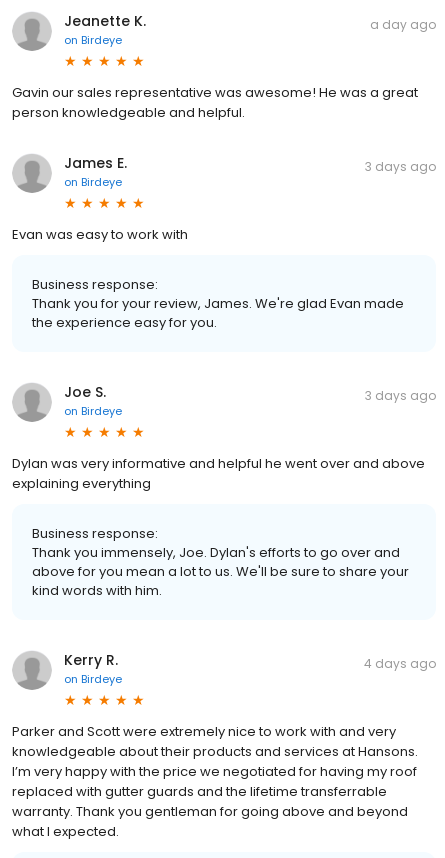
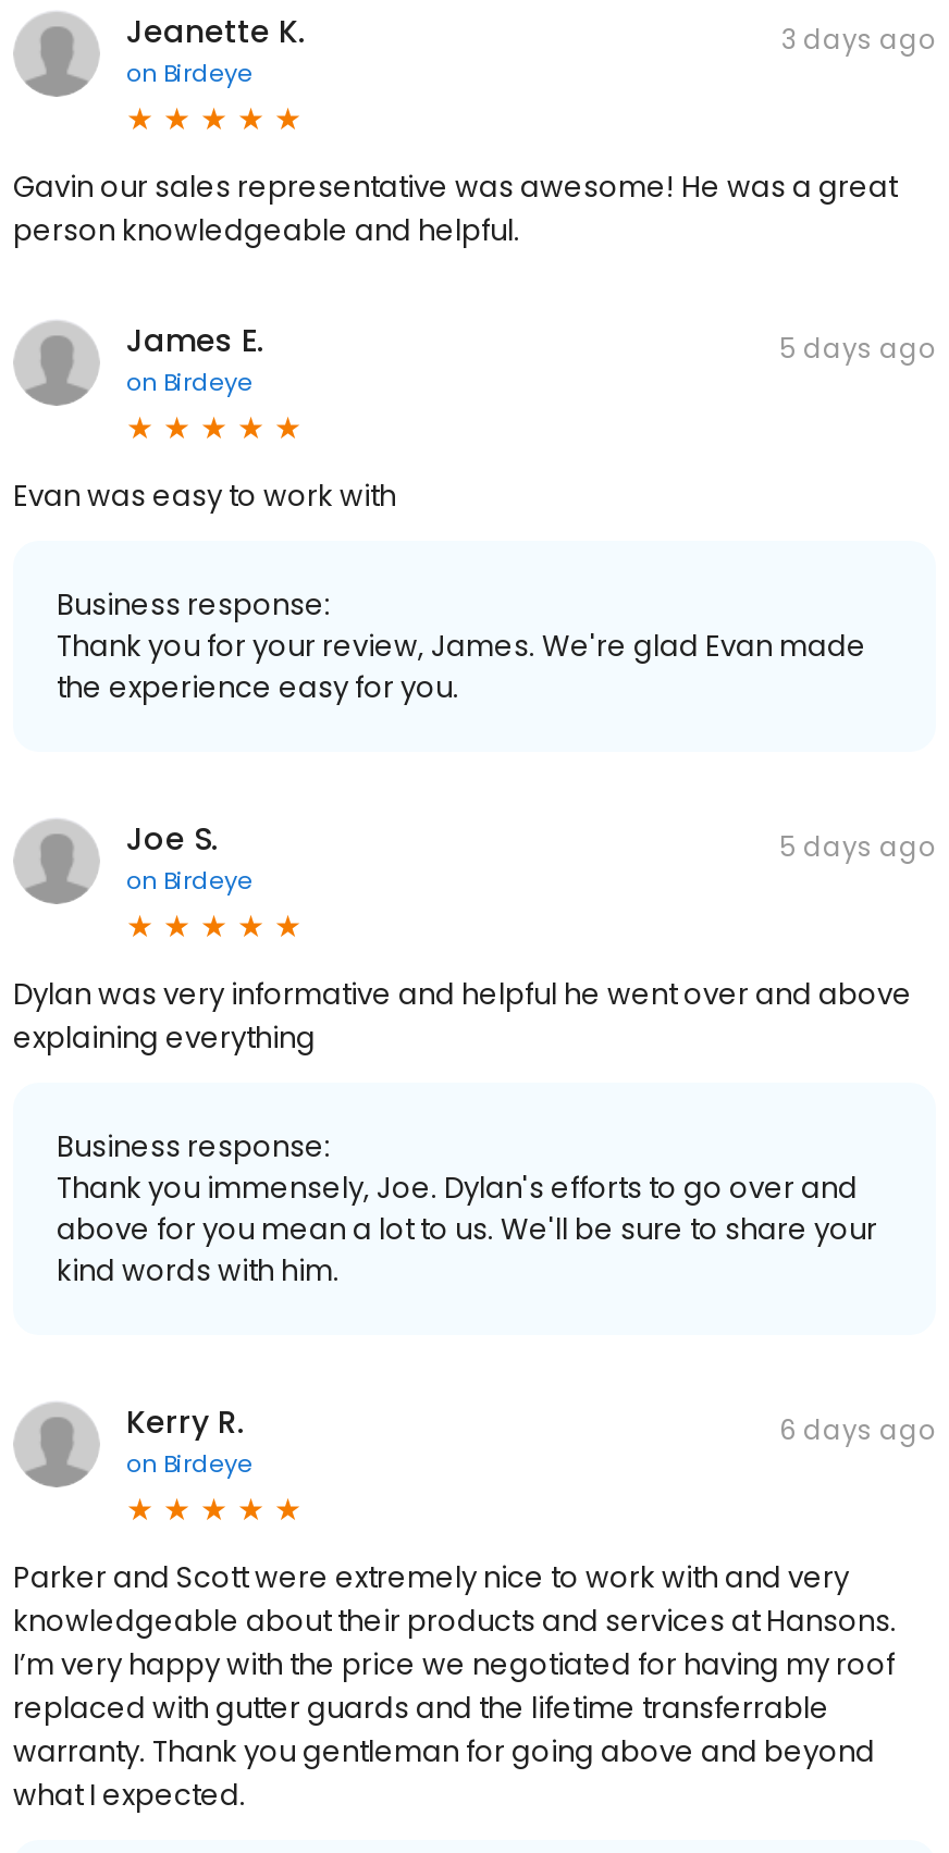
- a day ago
+ 3 days ago

- 3 days ago
+ 5 days ago

- 3 days ago
+ 5 days ago

- 4 days ago
+ 6 days ago
